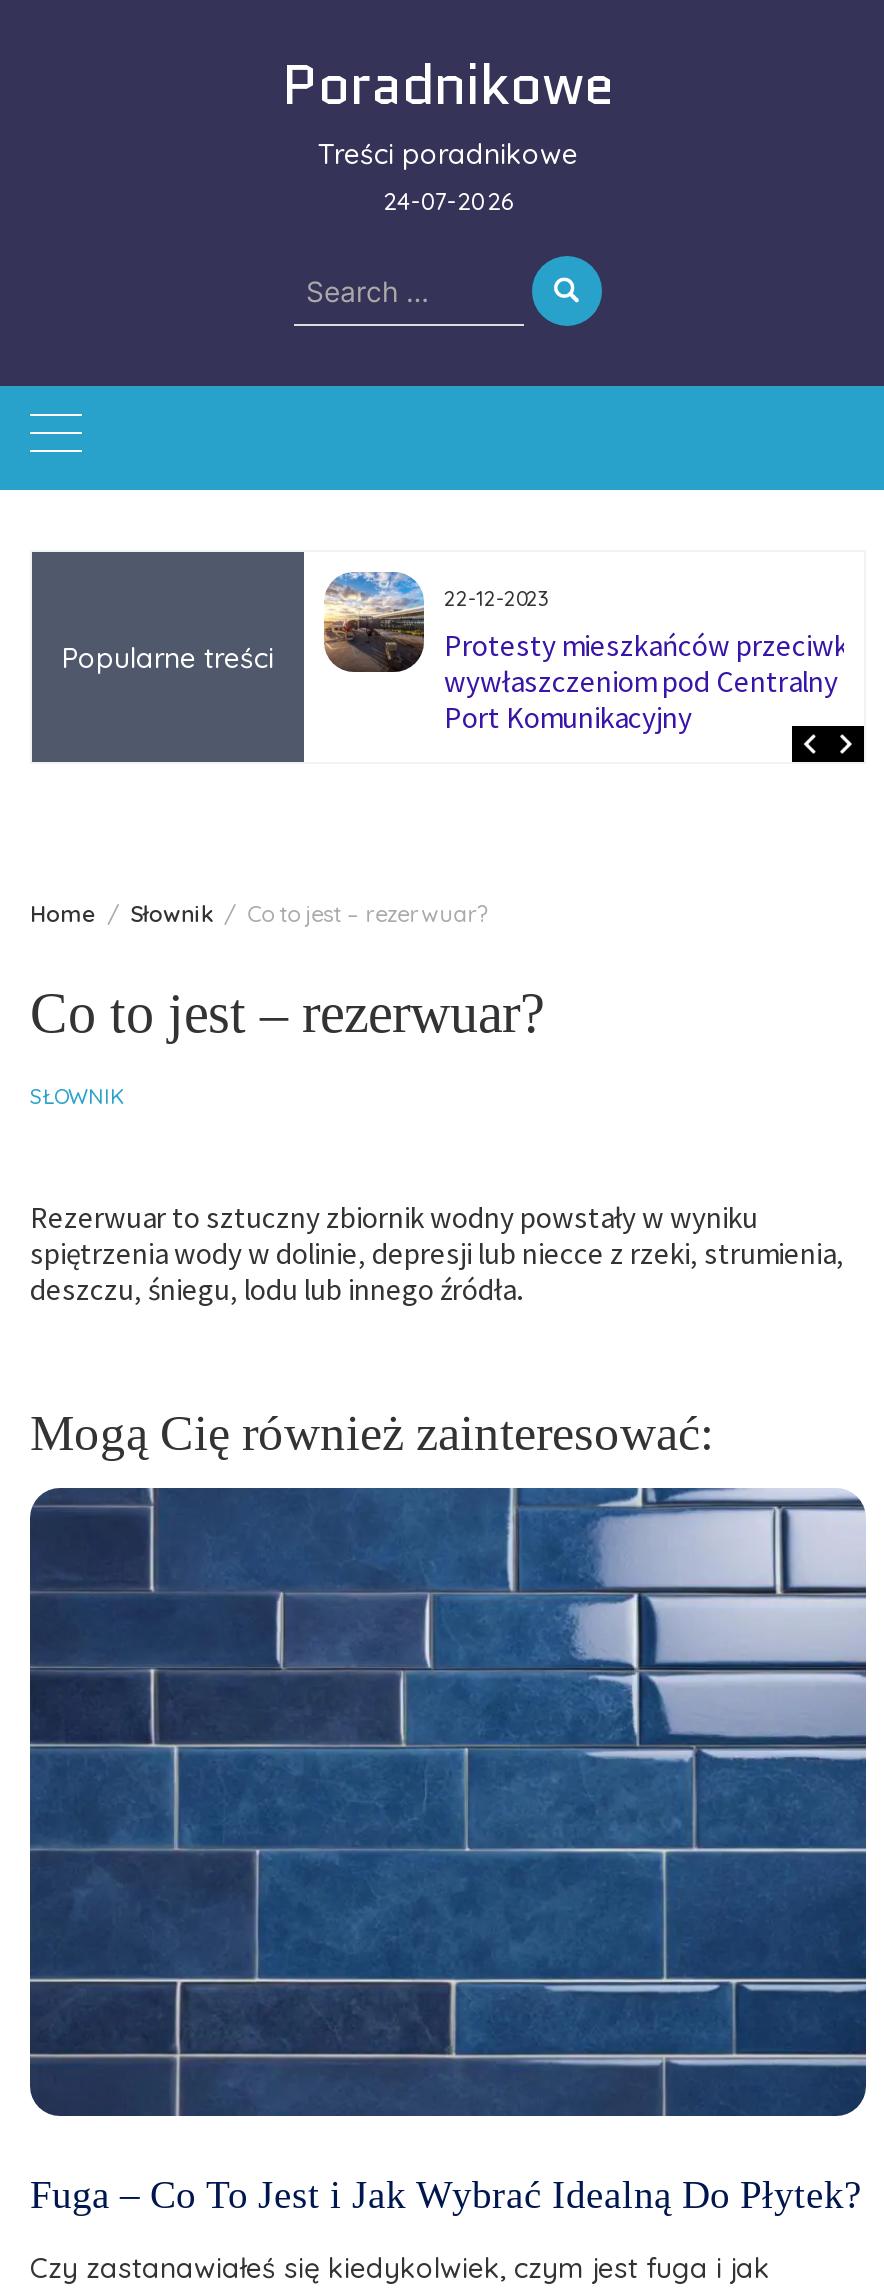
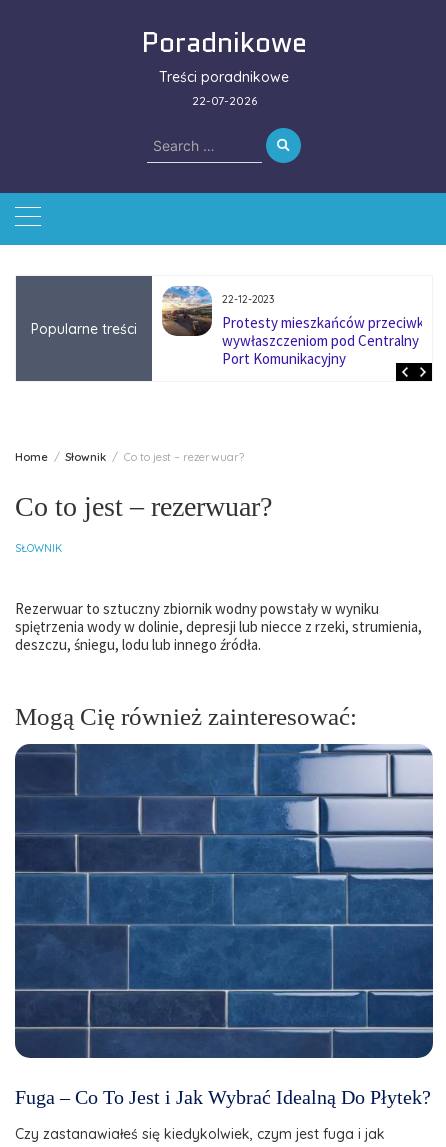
- 24-07-2026
+ 22-07-2026
